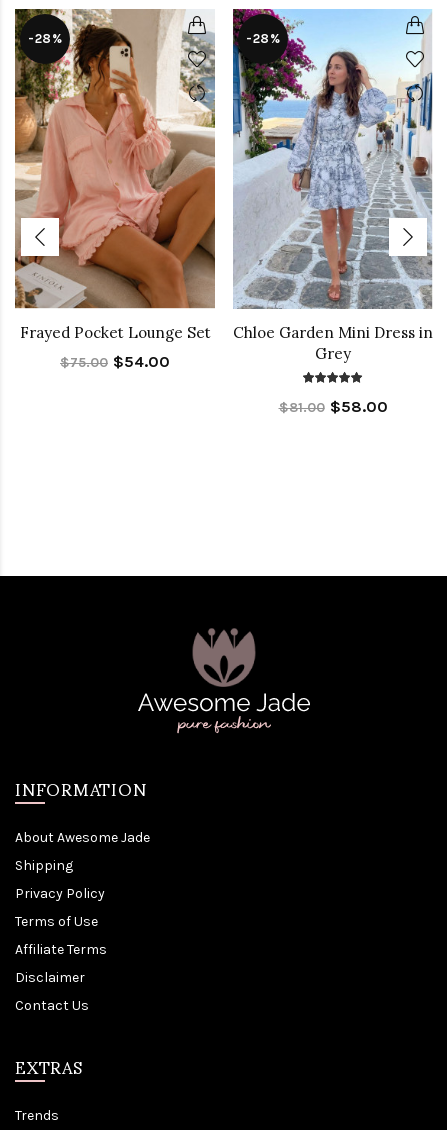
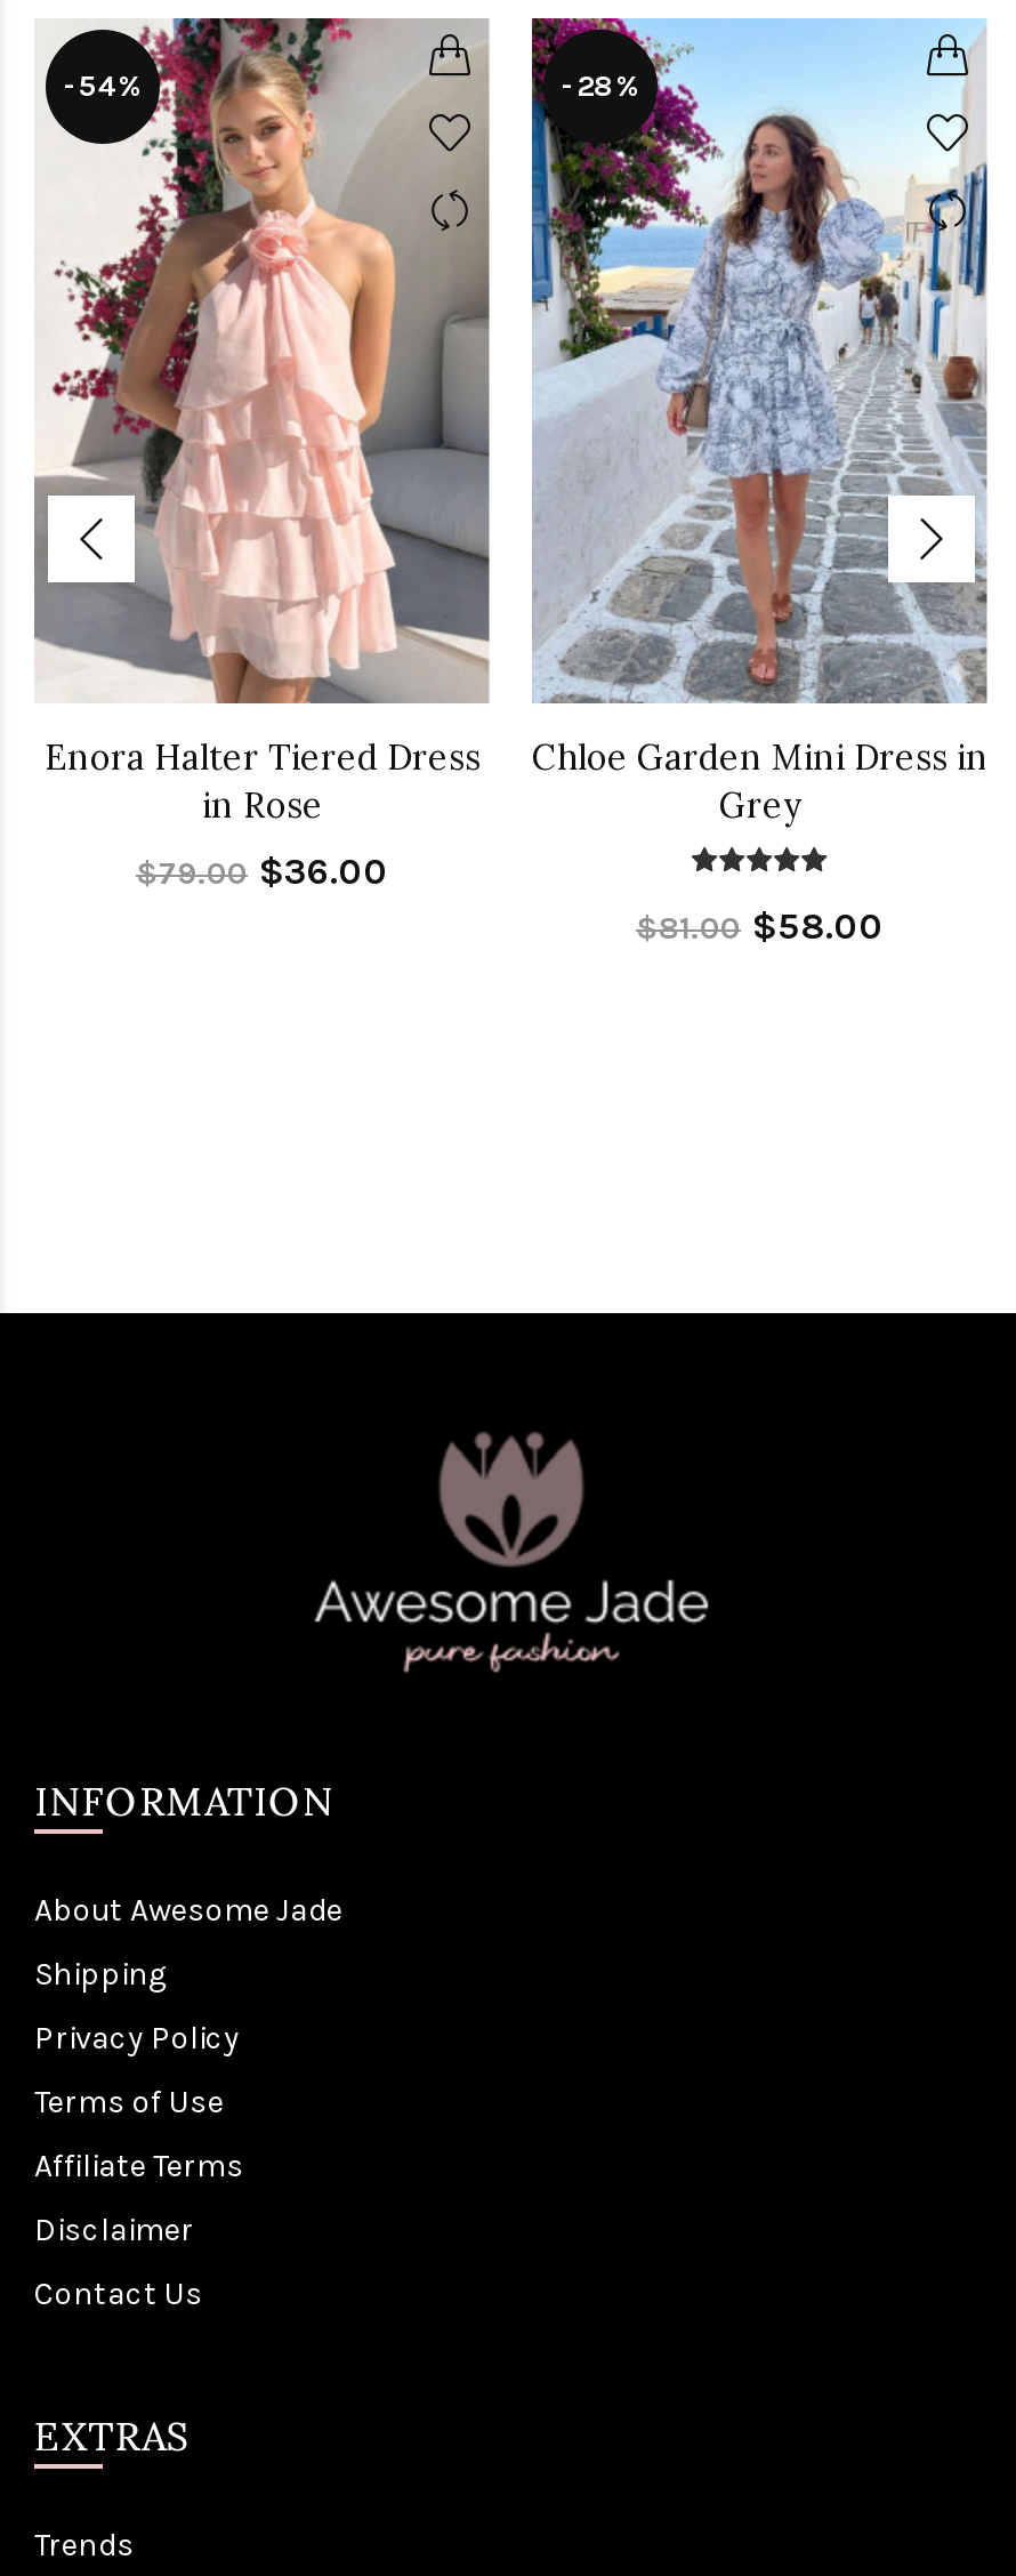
- [image]
- -28%
+ [image]
+ -54%

- Frayed Pocket Lounge Set
+ Enora Halter Tiered Dress
+ in Rose

- $75.00 $54.00
+ $79.00 $36.00
